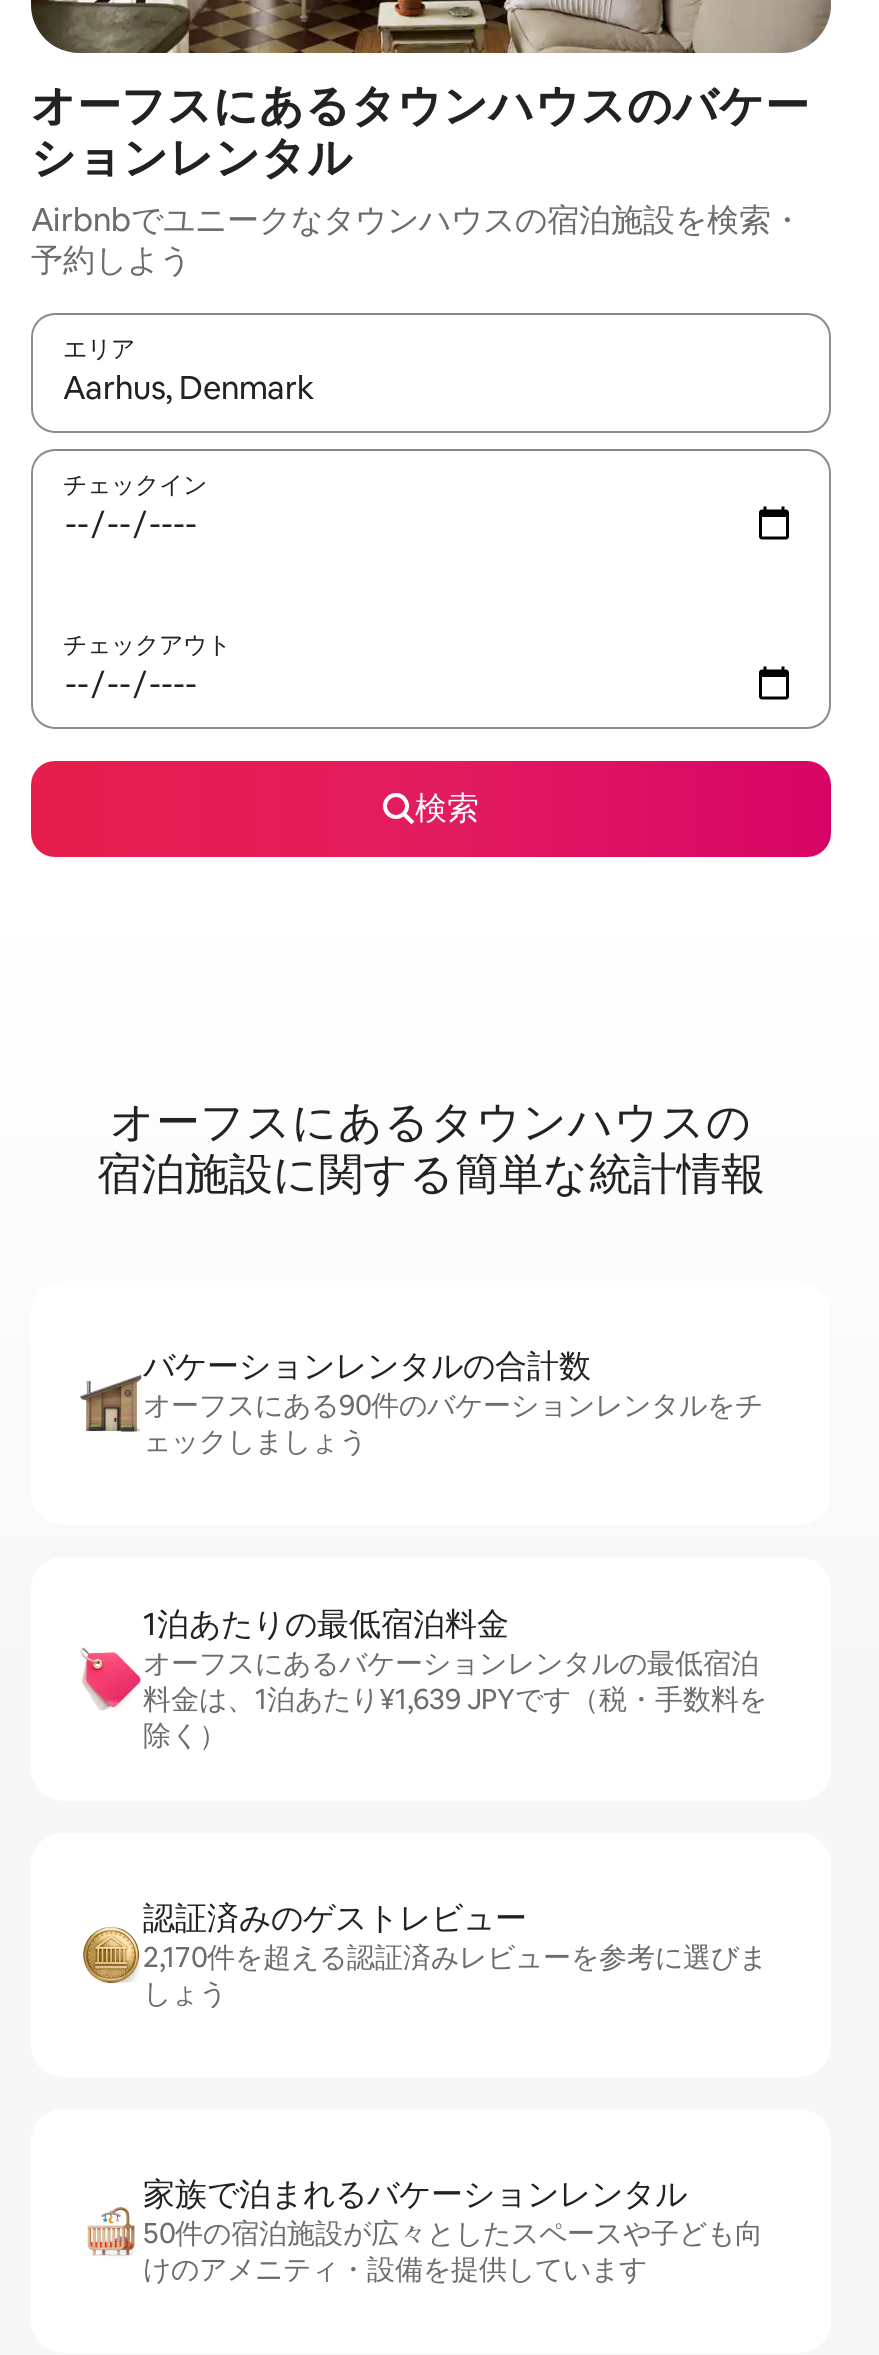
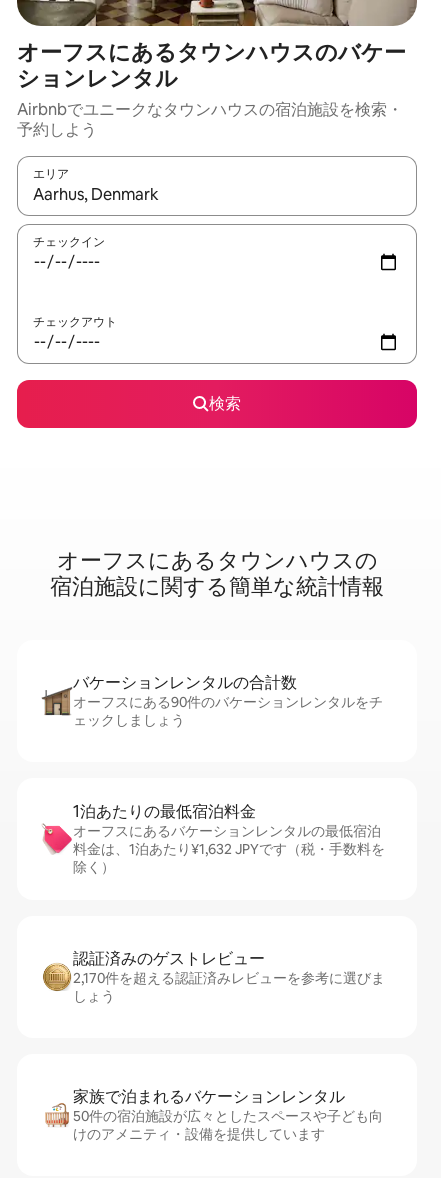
- 料金は、1泊あたり¥1,639 JPYです（税・手数料を
+ 料金は、1泊あたり¥1,632 JPYです（税・手数料を
